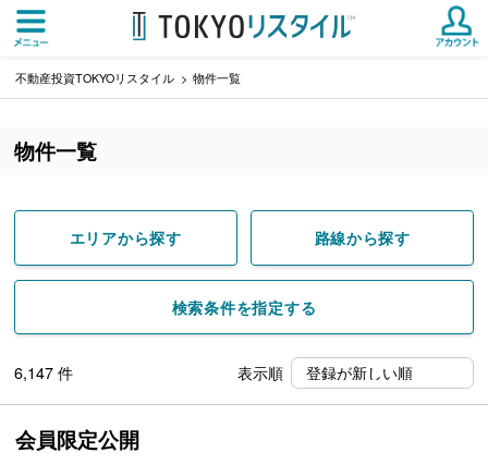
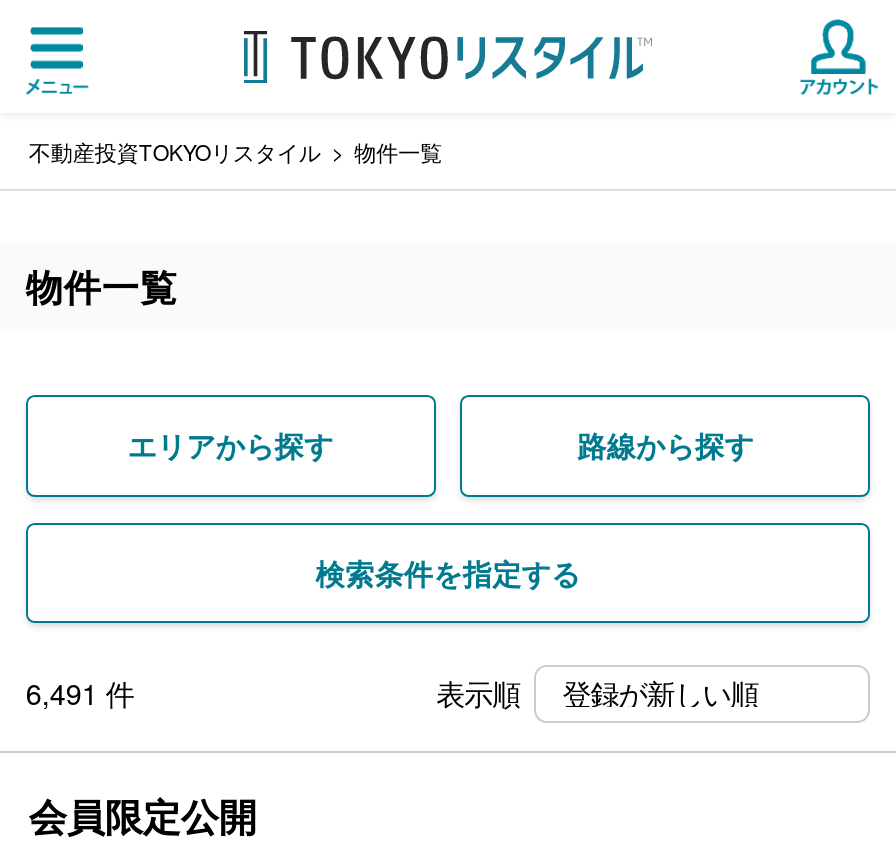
- 6,147件
+ 6,491件
